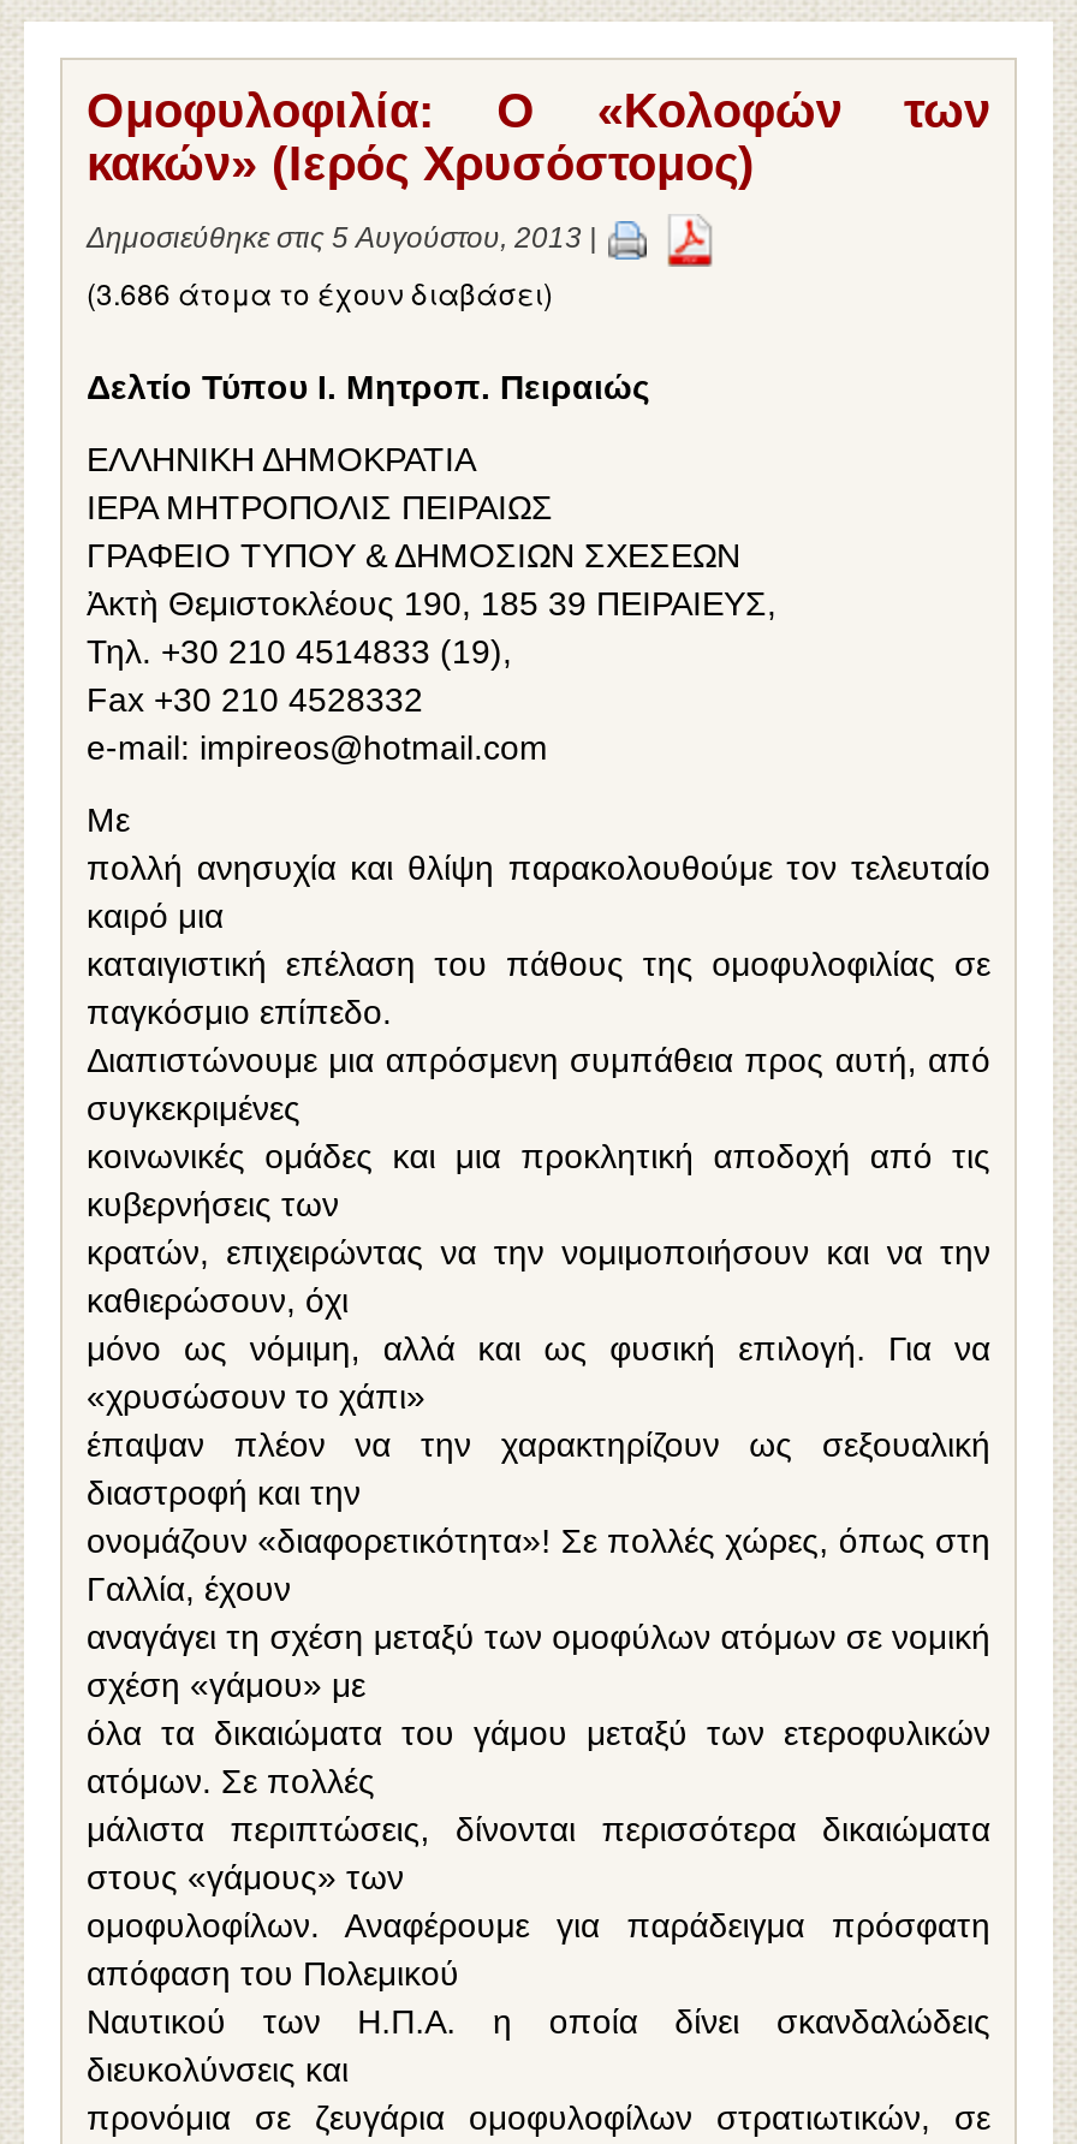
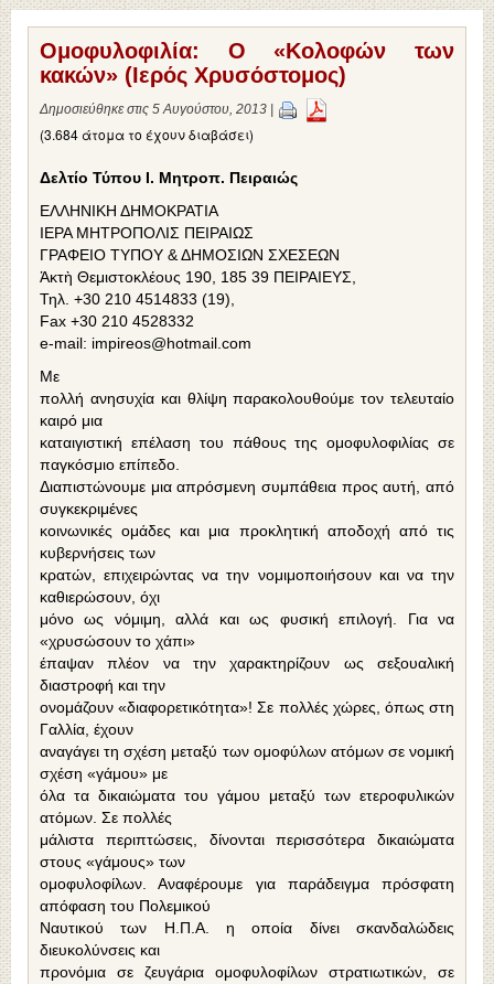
- (3.686 άτομα το έχουν διαβάσει)
+ (3.684 άτομα το έχουν διαβάσει)
